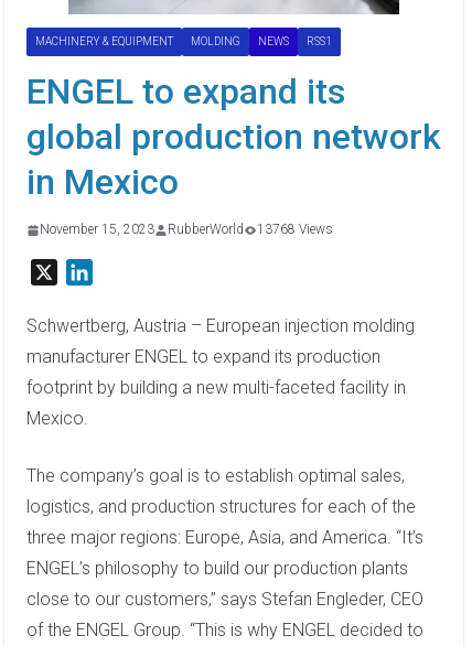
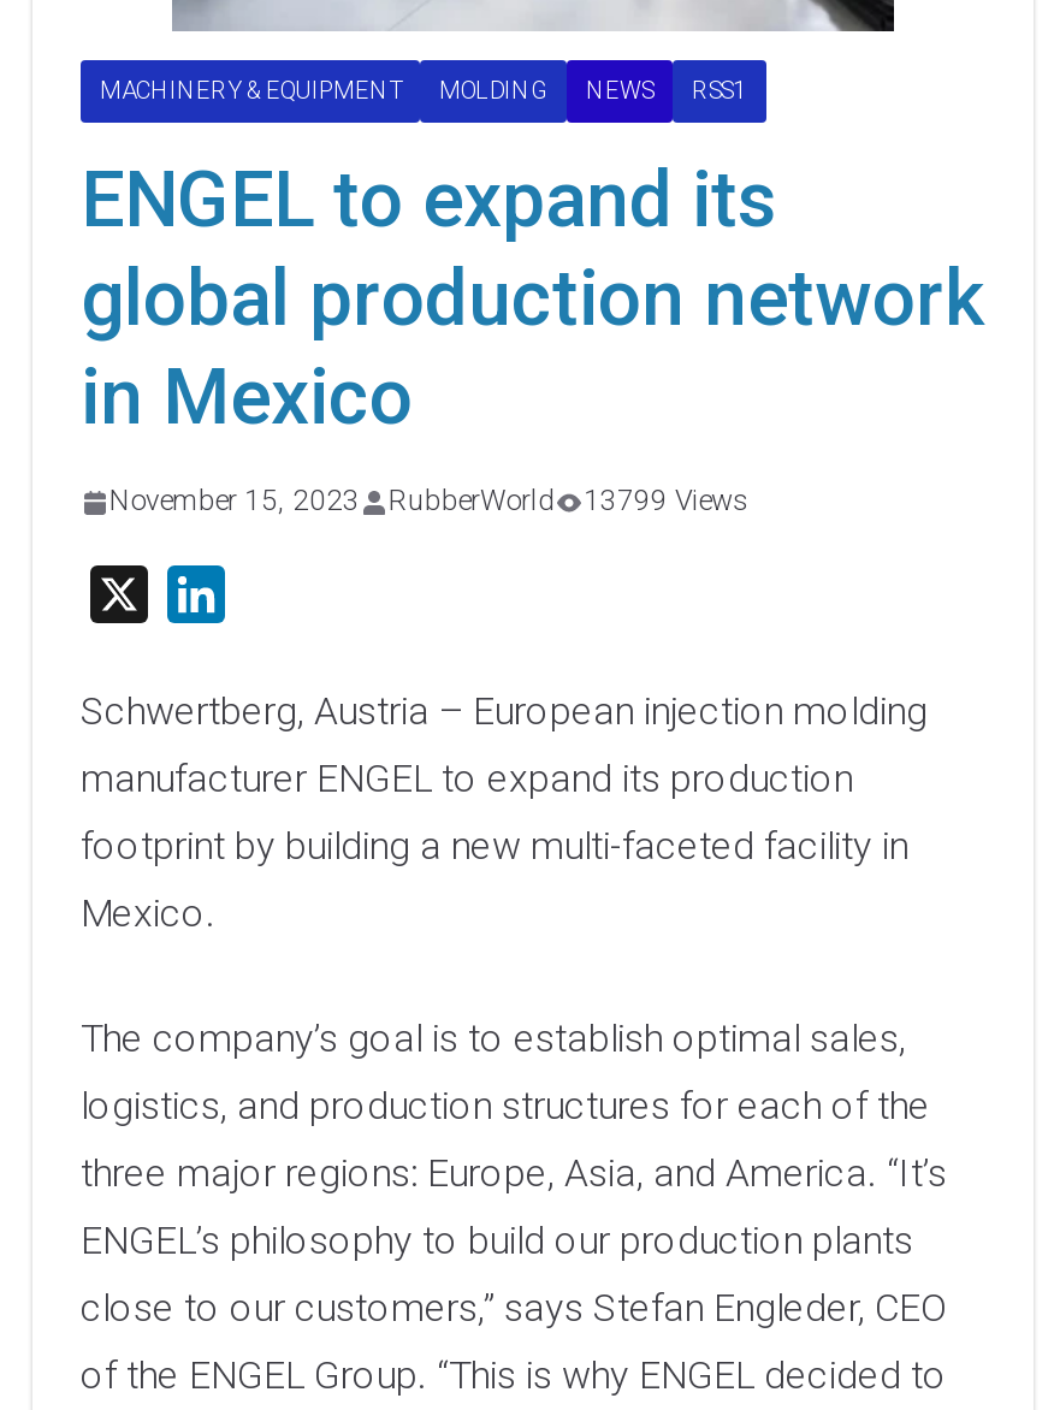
- November 15, 2023 RubberWorld 13768 Views
+ November 15, 2023 RubberWorld 13799 Views
